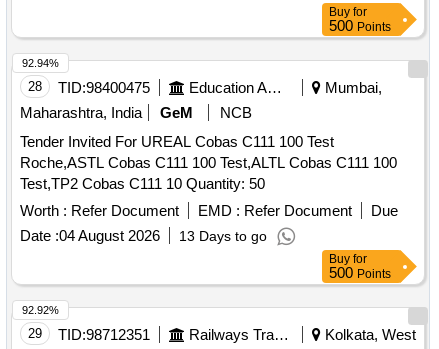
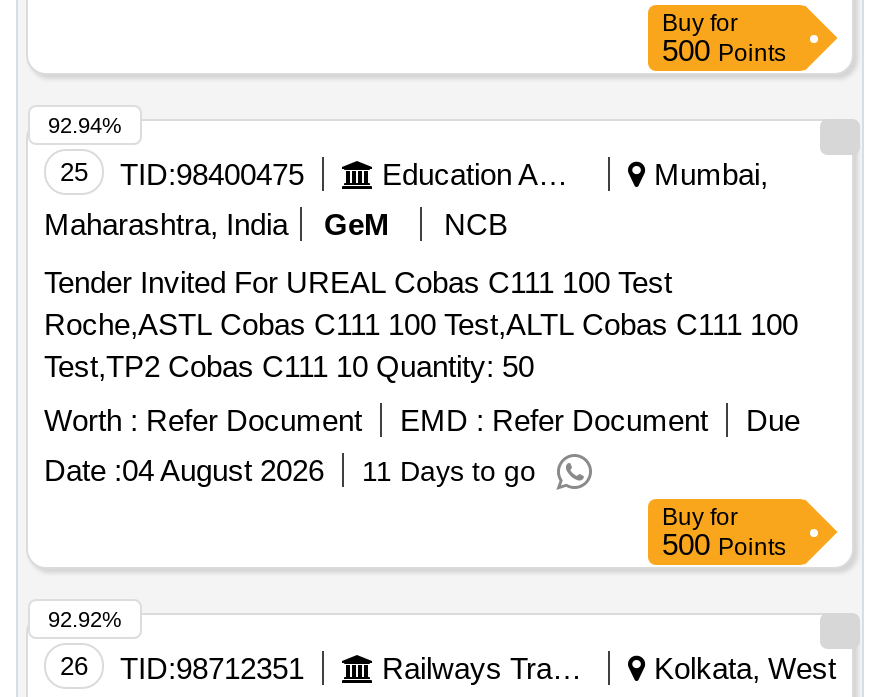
- 28 TID:98400475
+ 25 TID:98400475

- Date : 04 August 2026 13 Days to go
+ Date : 04 August 2026 11 Days to go

- 29 TID:98712351
+ 26 TID:98712351
